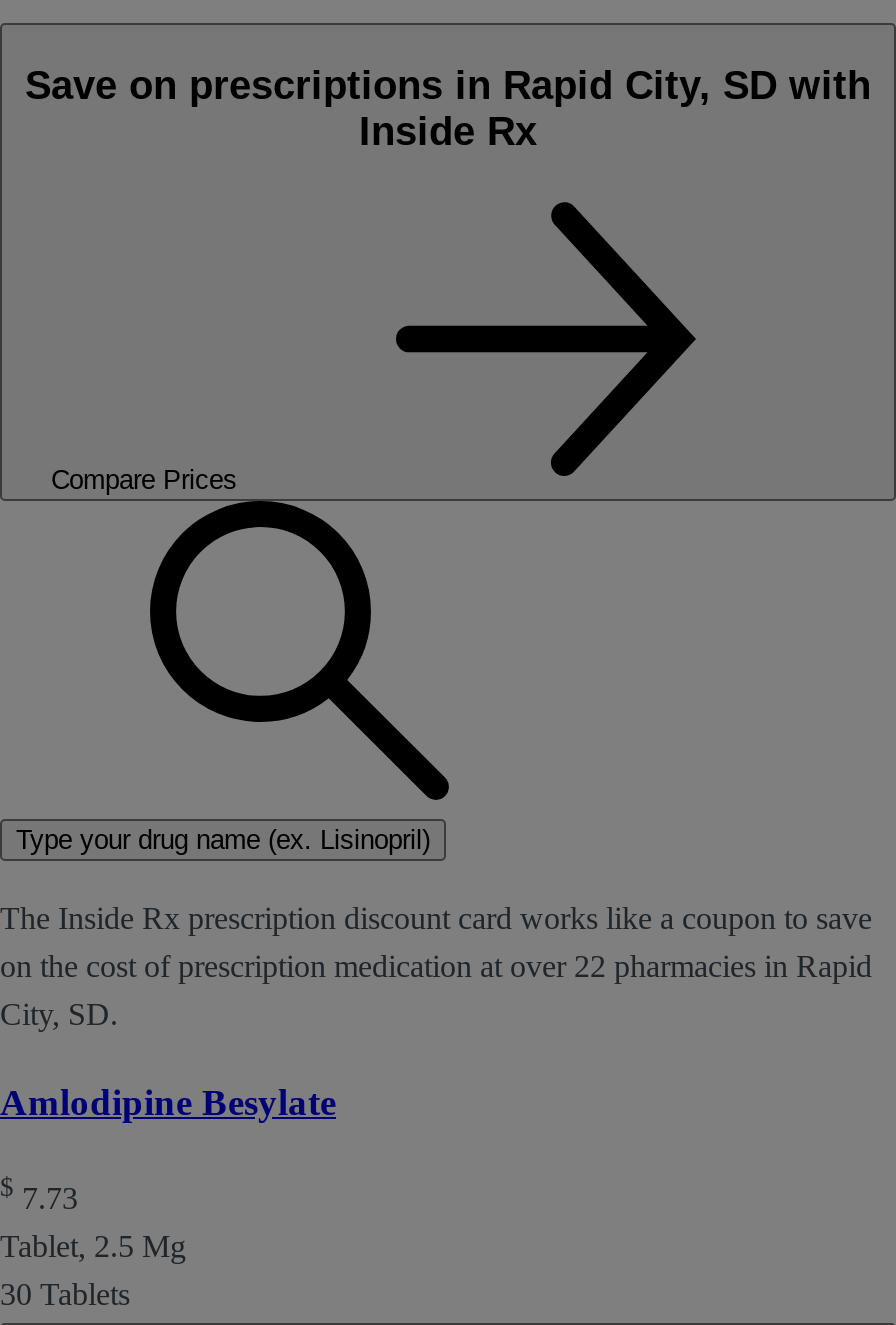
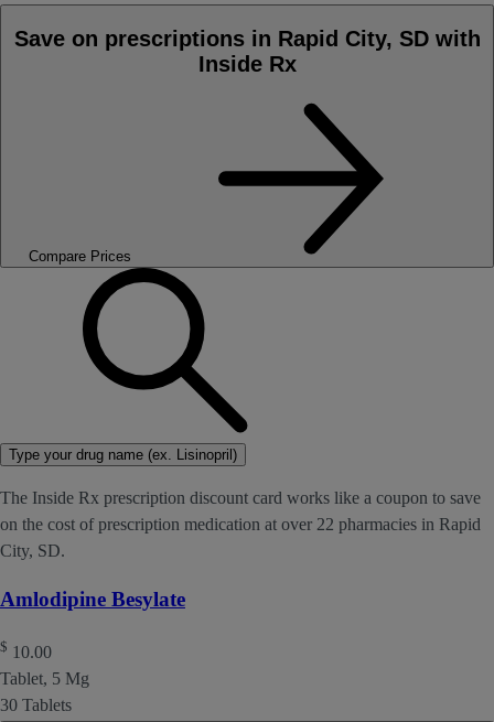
- $7.73
+ $10.00

- Tablet, 2.5 Mg
+ Tablet, 5 Mg
